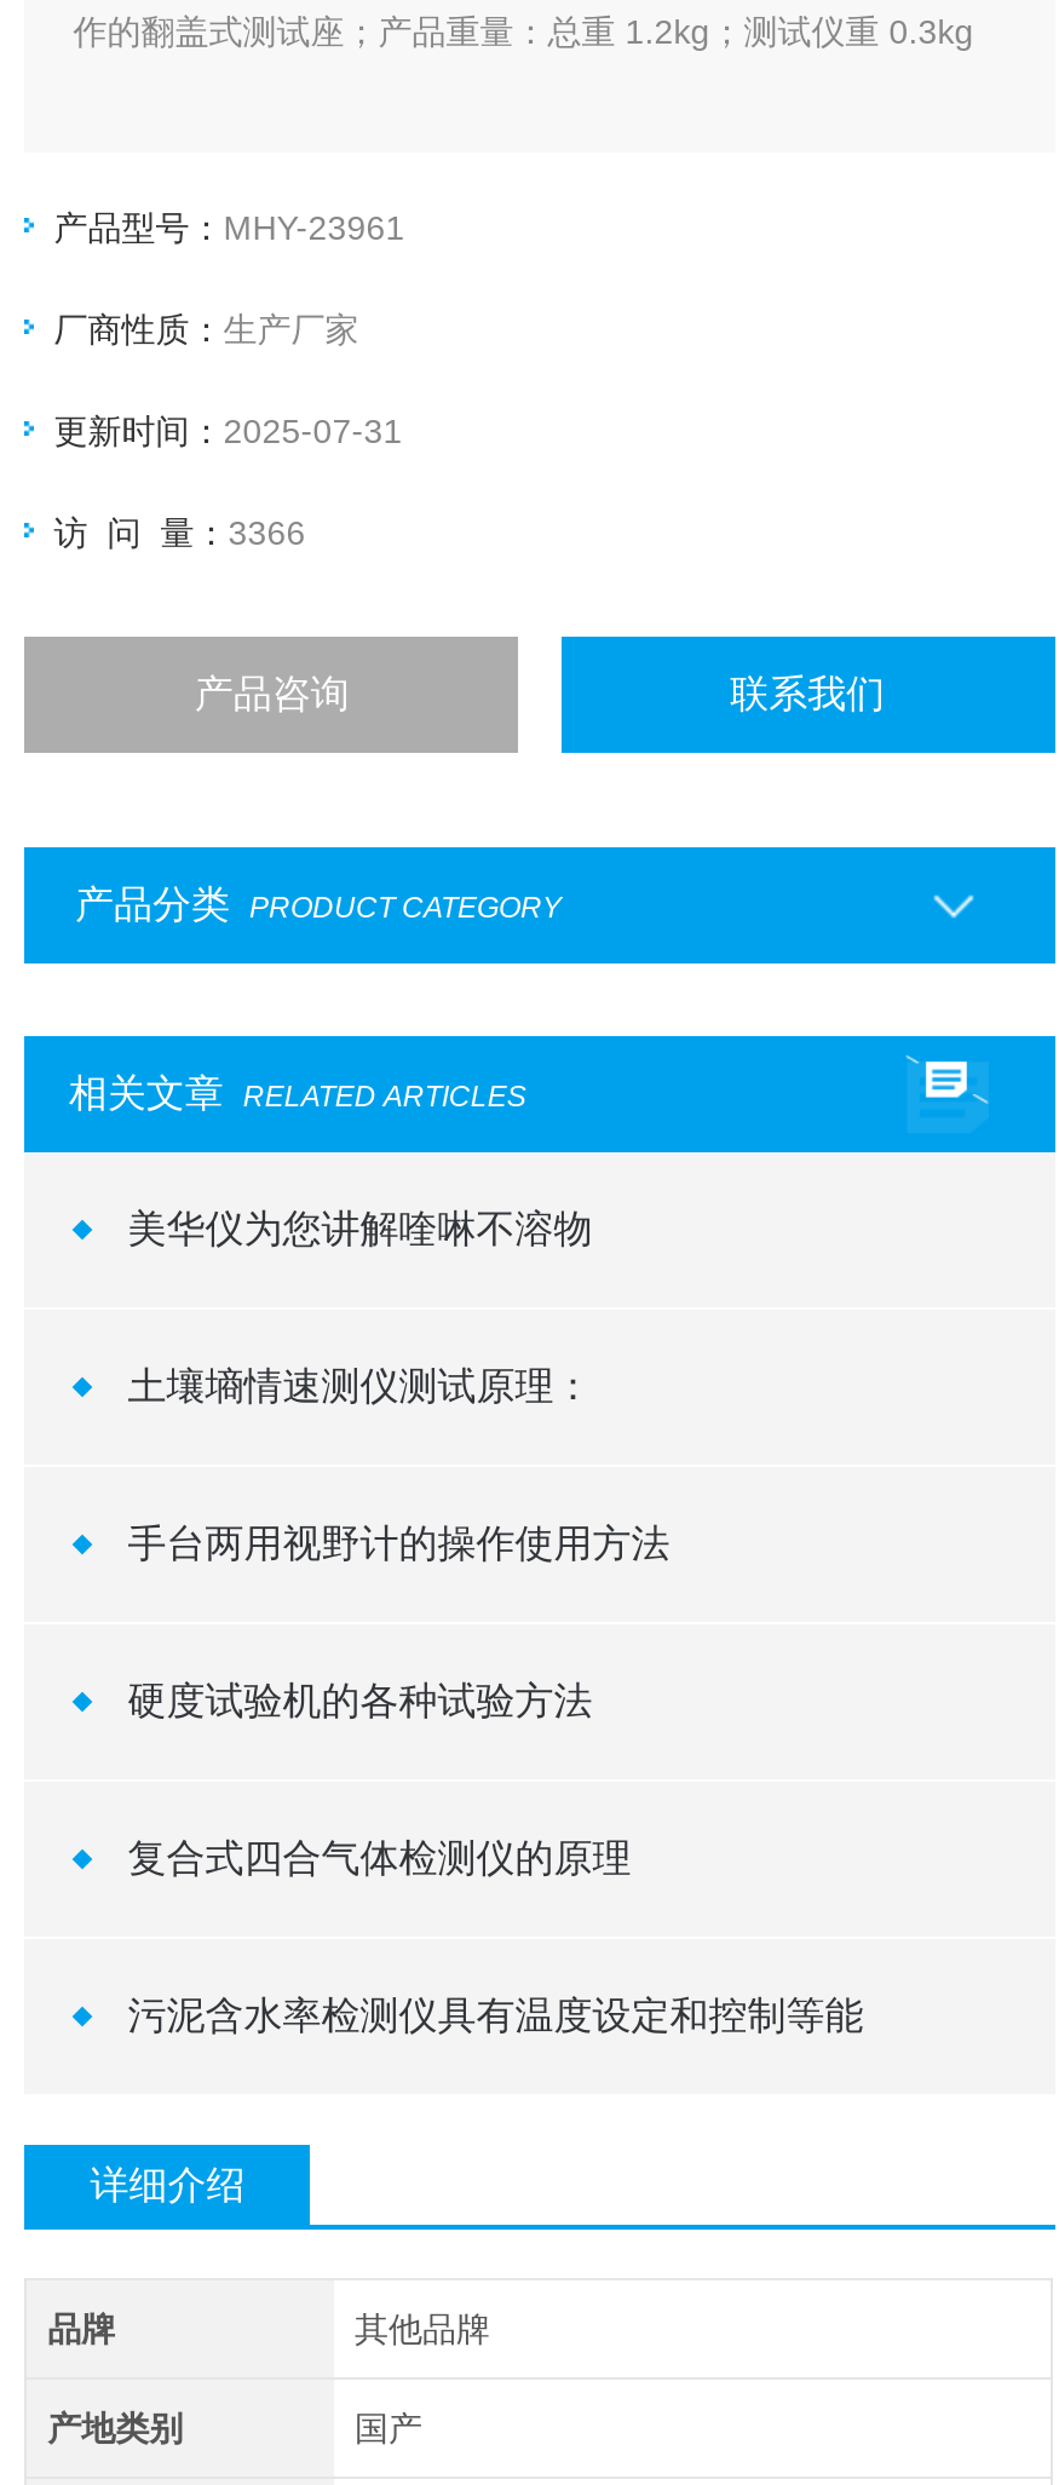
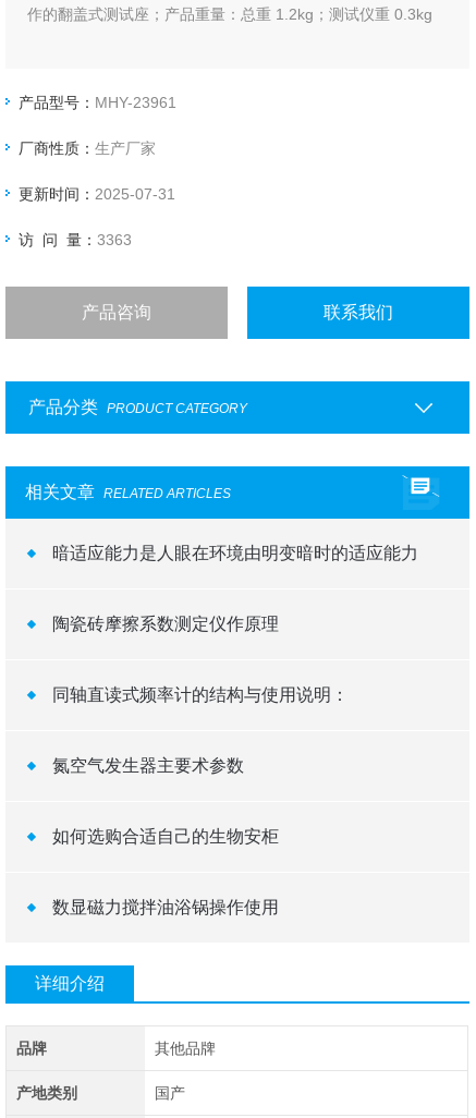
- 访 问 量：3366
+ 访 问 量：3363

- 美华仪为您讲解喹啉不溶物
+ 暗适应能力是人眼在环境由明变暗时的适应能力

- 土壤墒情速测仪测试原理：
+ 陶瓷砖摩擦系数测定仪作原理

- 手台两用视野计的操作使用方法
+ 同轴直读式频率计的结构与使用说明：

- 硬度试验机的各种试验方法
+ 氮空气发生器主要术参数

- 复合式四合气体检测仪的原理
+ 如何选购合适自己的生物安柜

- 污泥含水率检测仪具有温度设定和控制等能
+ 数显磁力搅拌油浴锅操作使用
